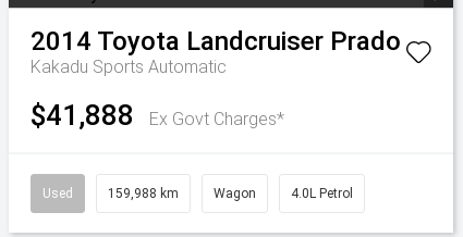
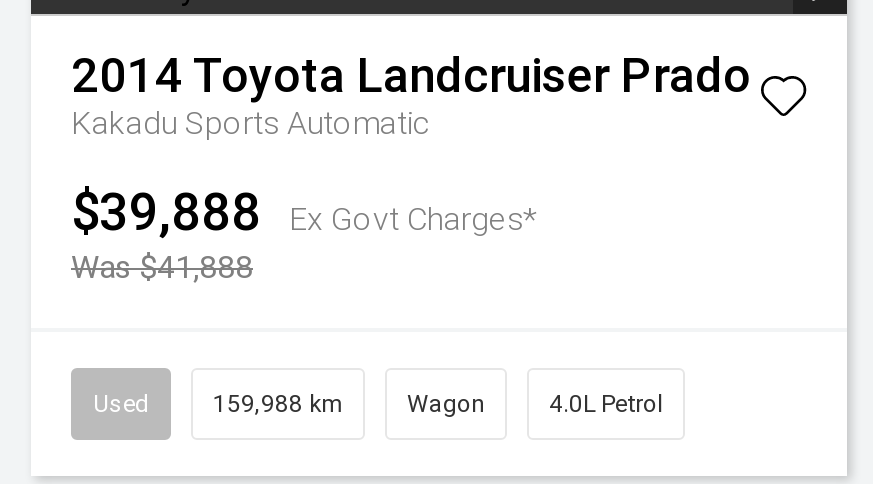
- $41,888 Ex Govt Charges*
+ $39,888 Ex Govt Charges*

+ Was $41,888
